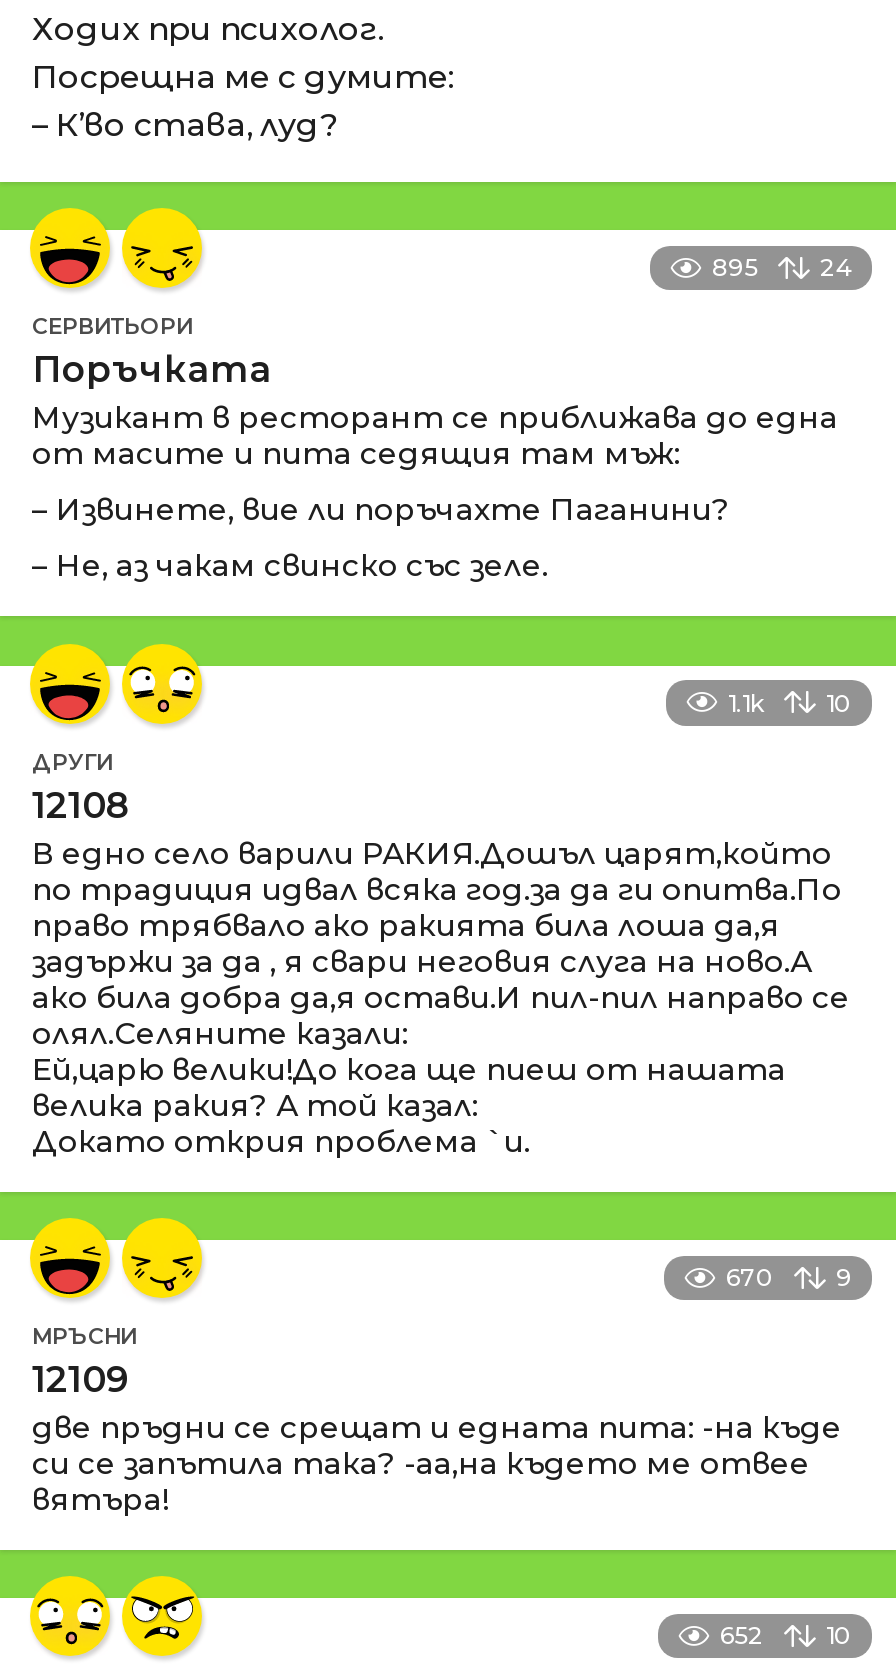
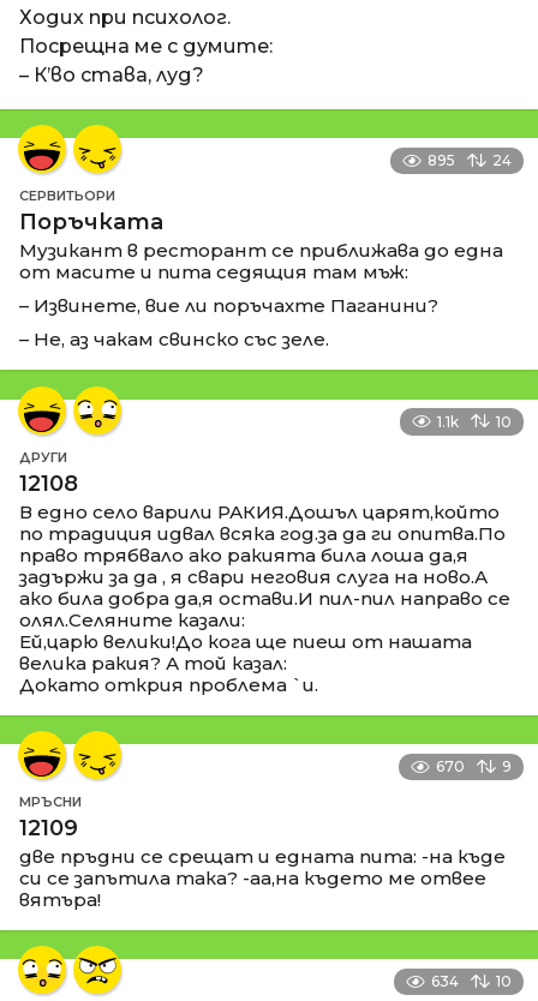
- 652
+ 634
